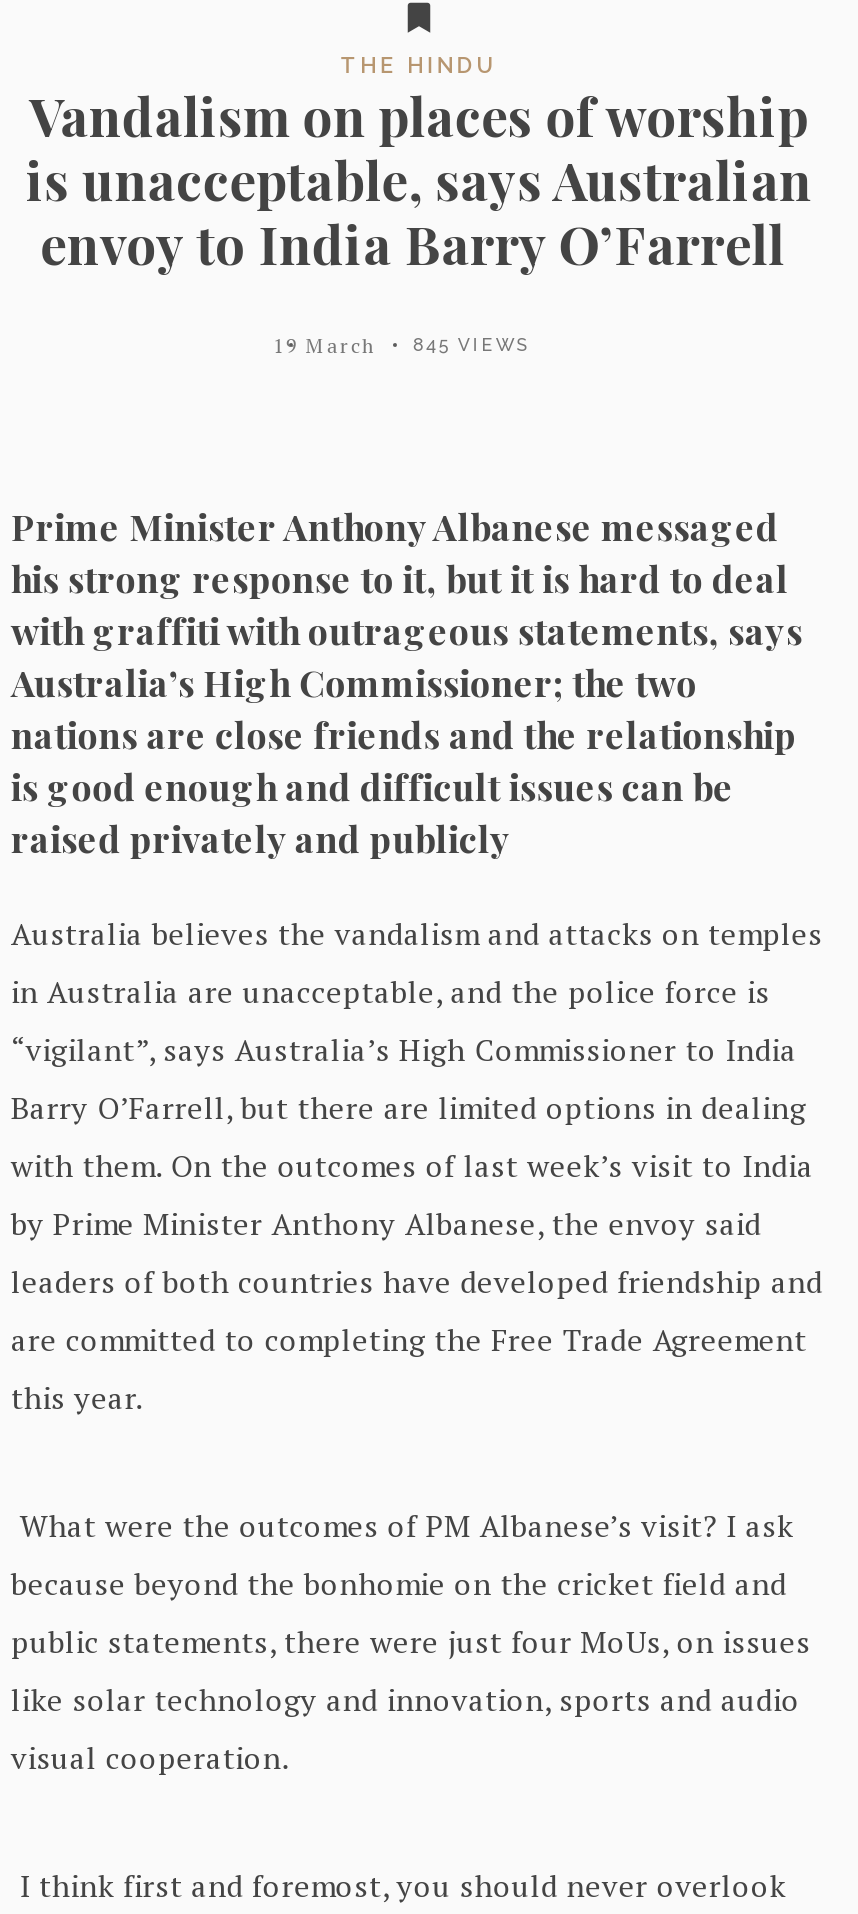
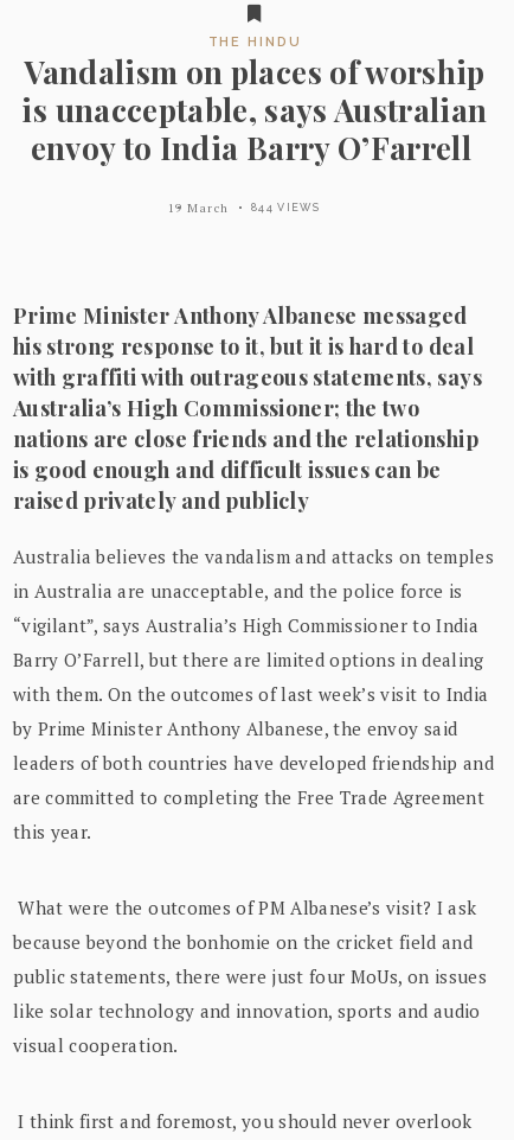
- 19 March 845 VIEWS
+ 19 March 844 VIEWS
